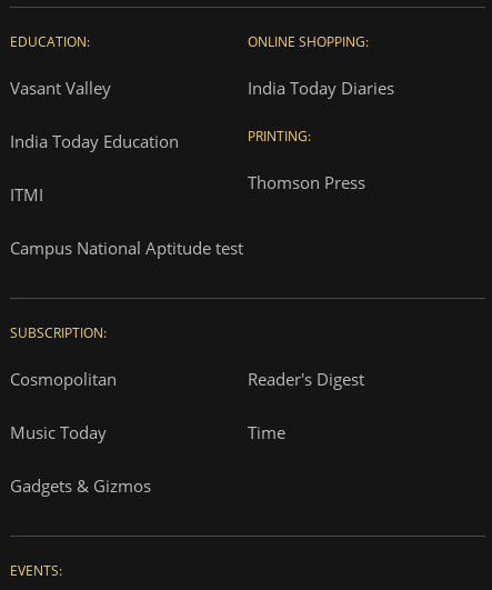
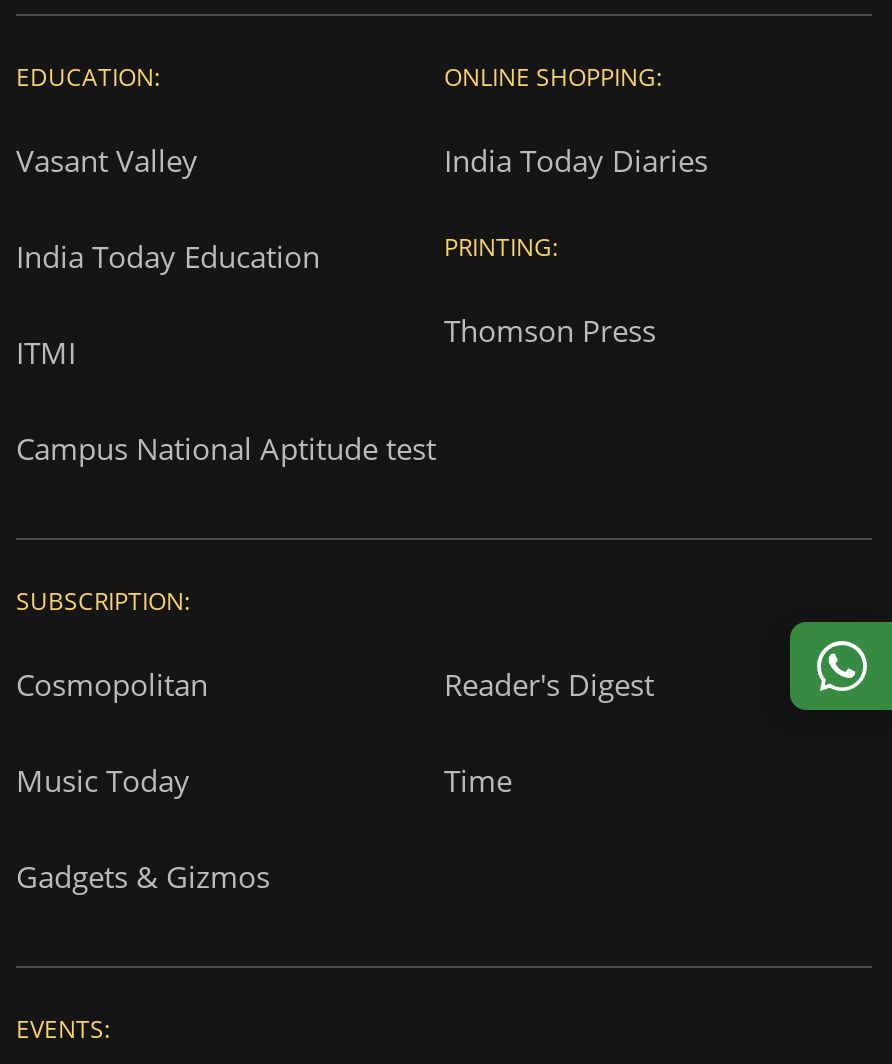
+ [image]
